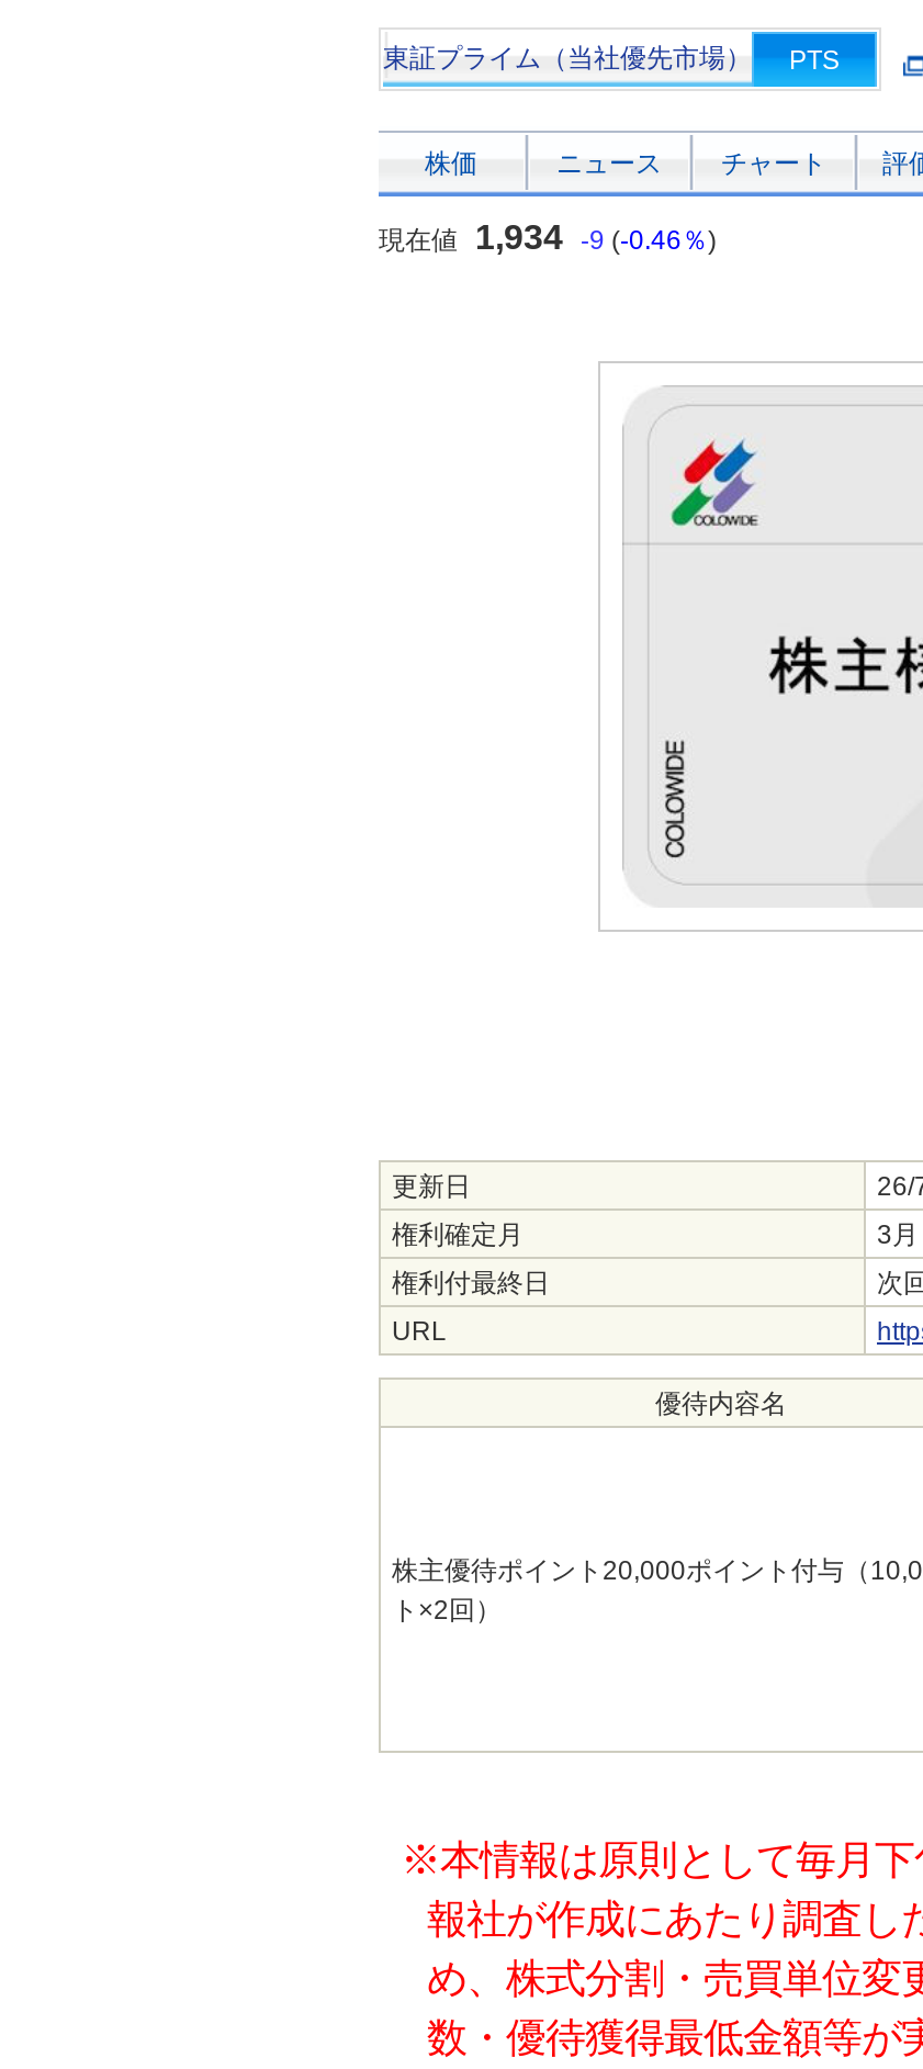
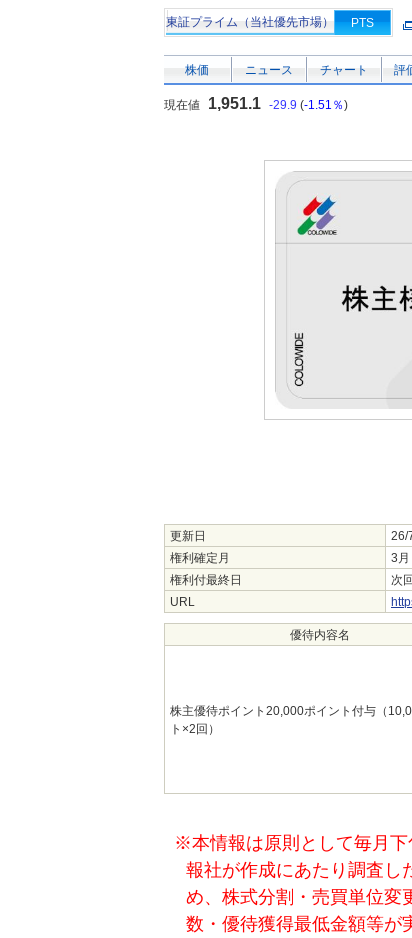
- 現在値 1,934 -9 (-0.46％)
+ 現在値 1,951.1 -29.9 (-1.51％)
